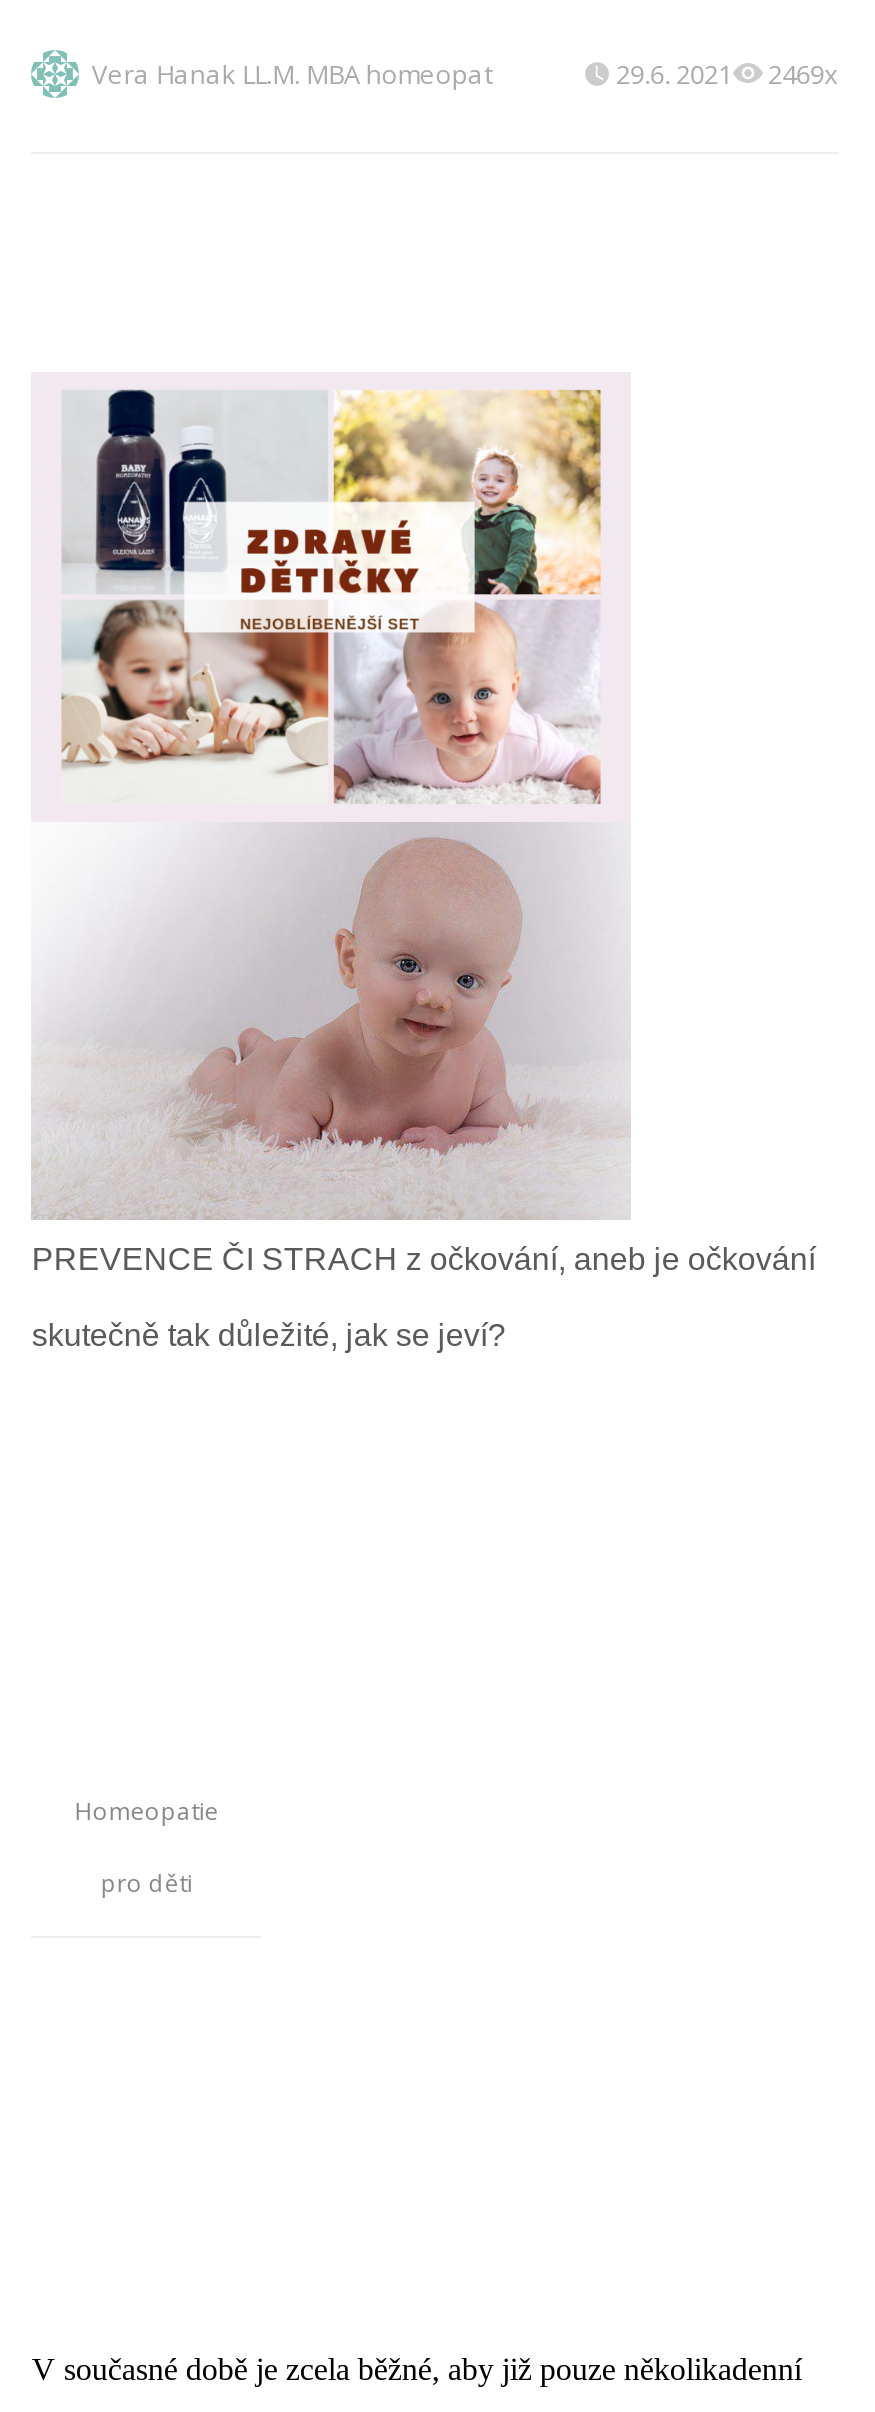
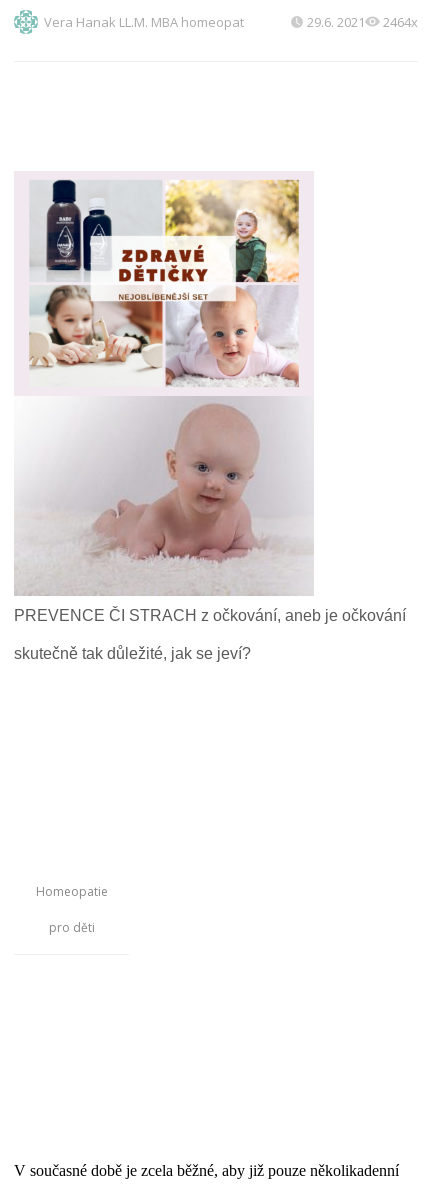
- 29.6. 2021 2469x
+ 29.6. 2021 2464x
